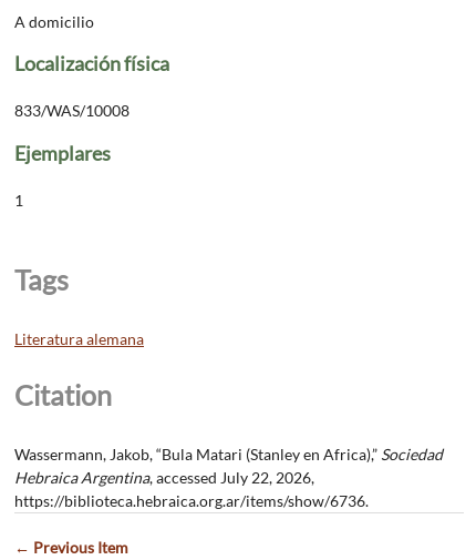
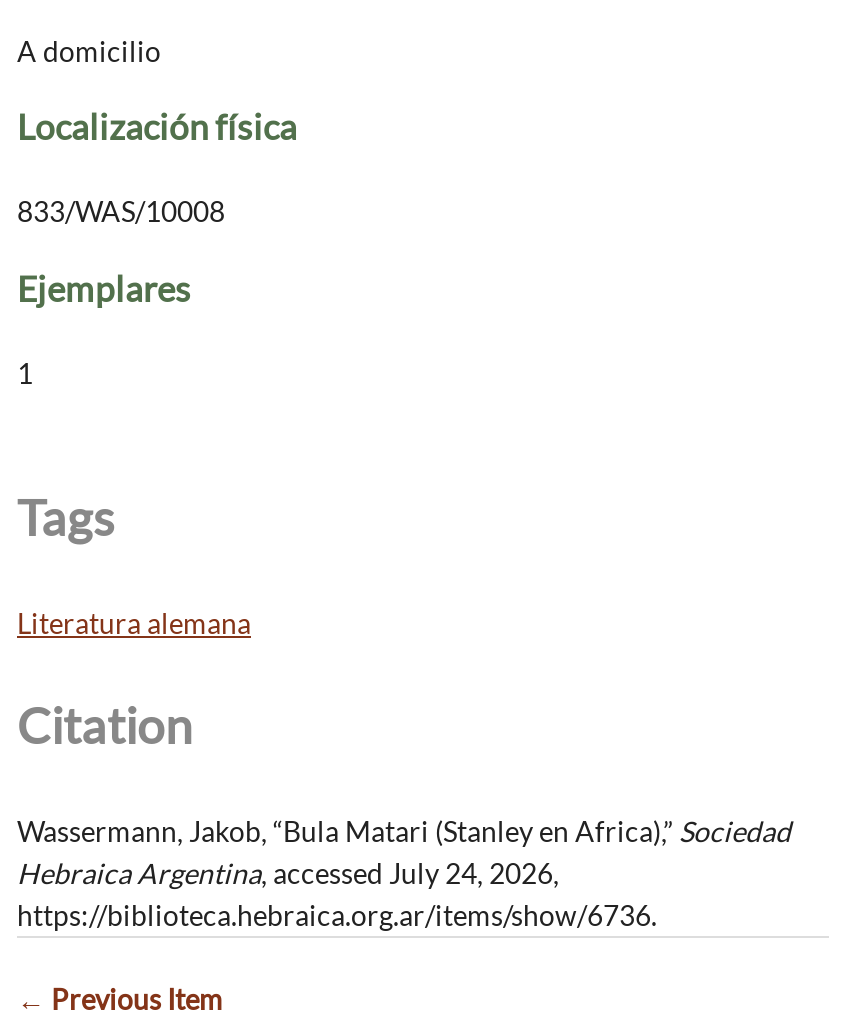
- Hebraica Argentina, accessed July 22, 2026,
+ Hebraica Argentina, accessed July 24, 2026,
